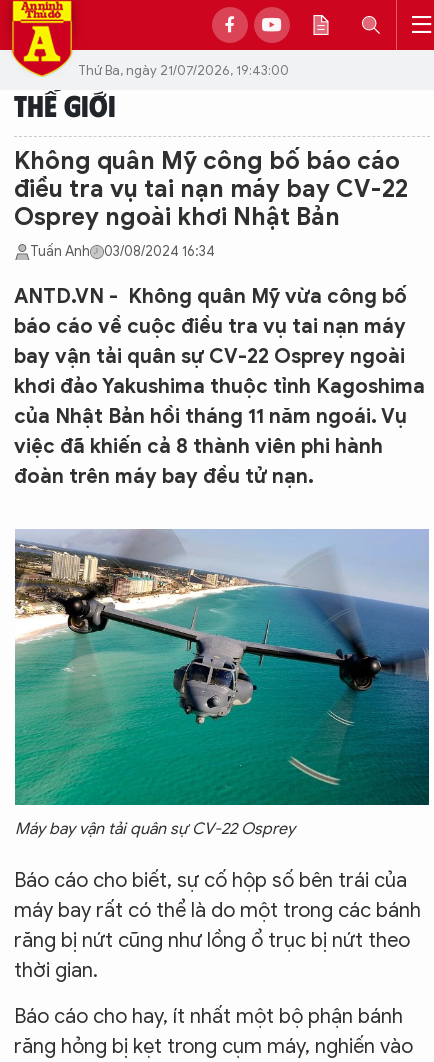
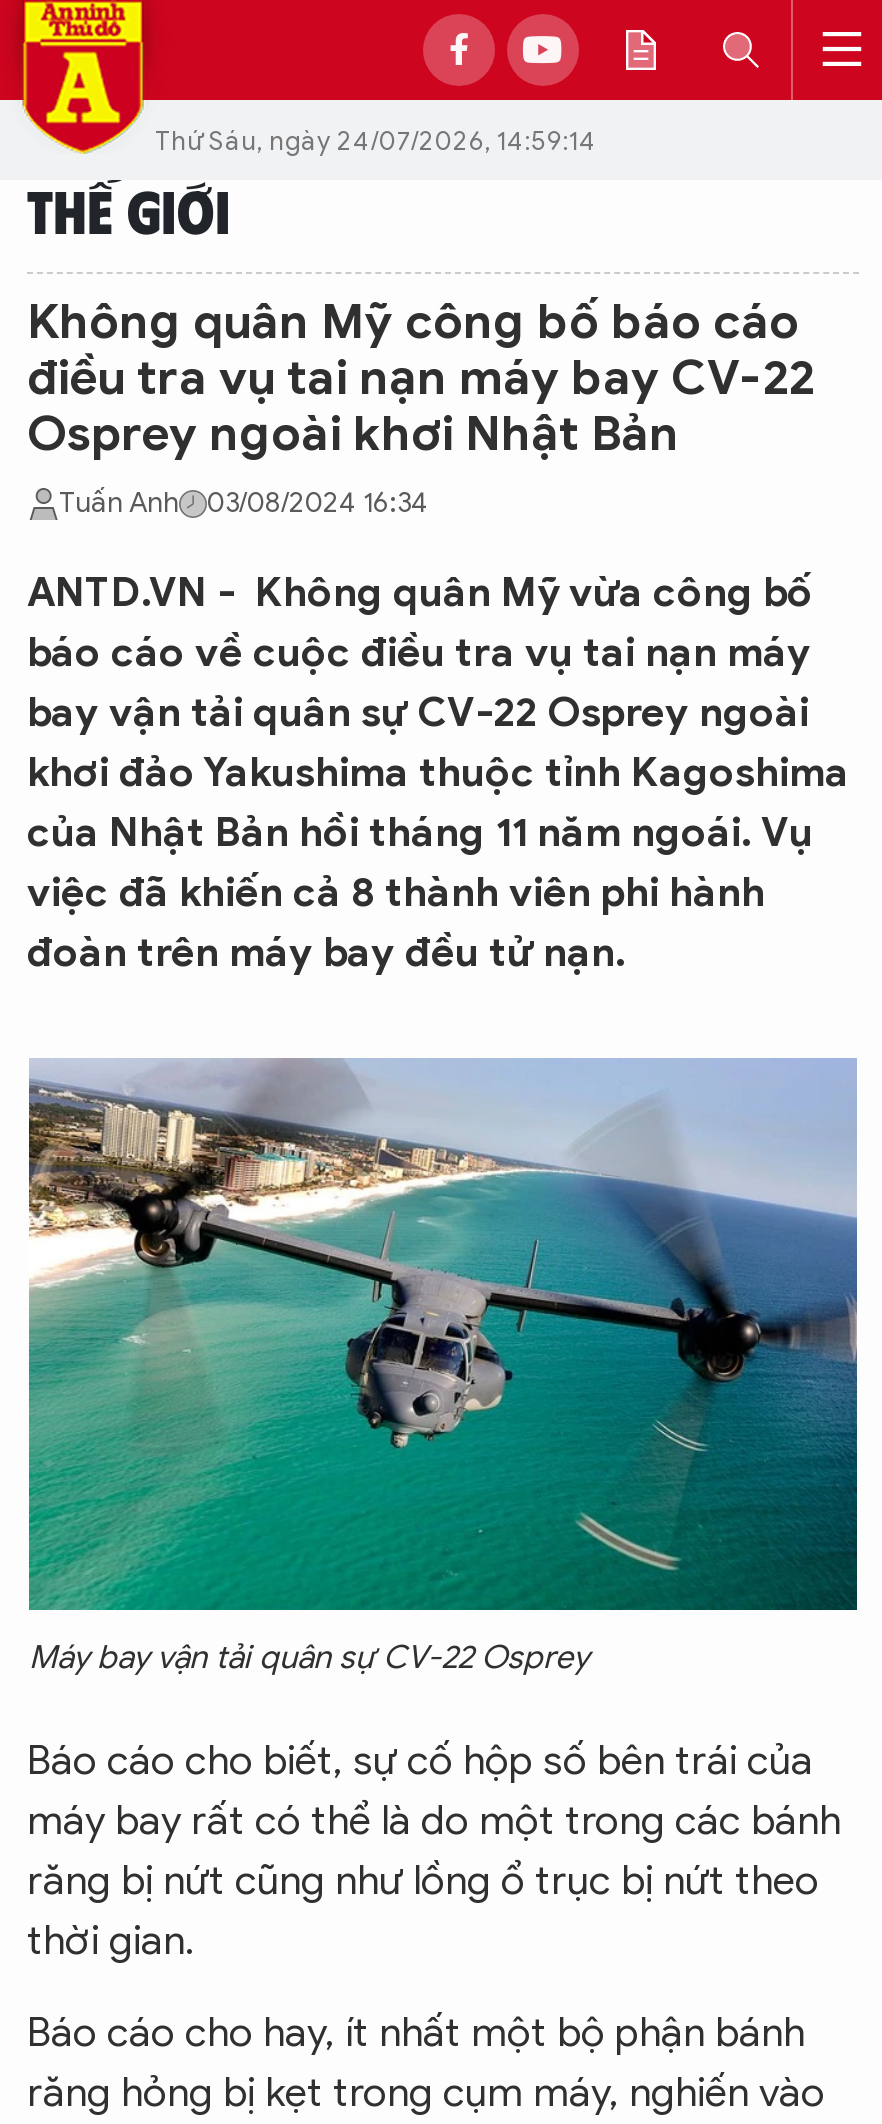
- Thứ Ba, ngày 21/07/2026, 19:43:00
+ Thứ Sáu, ngày 24/07/2026, 14:59:14
